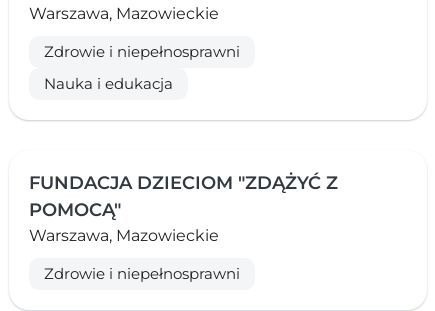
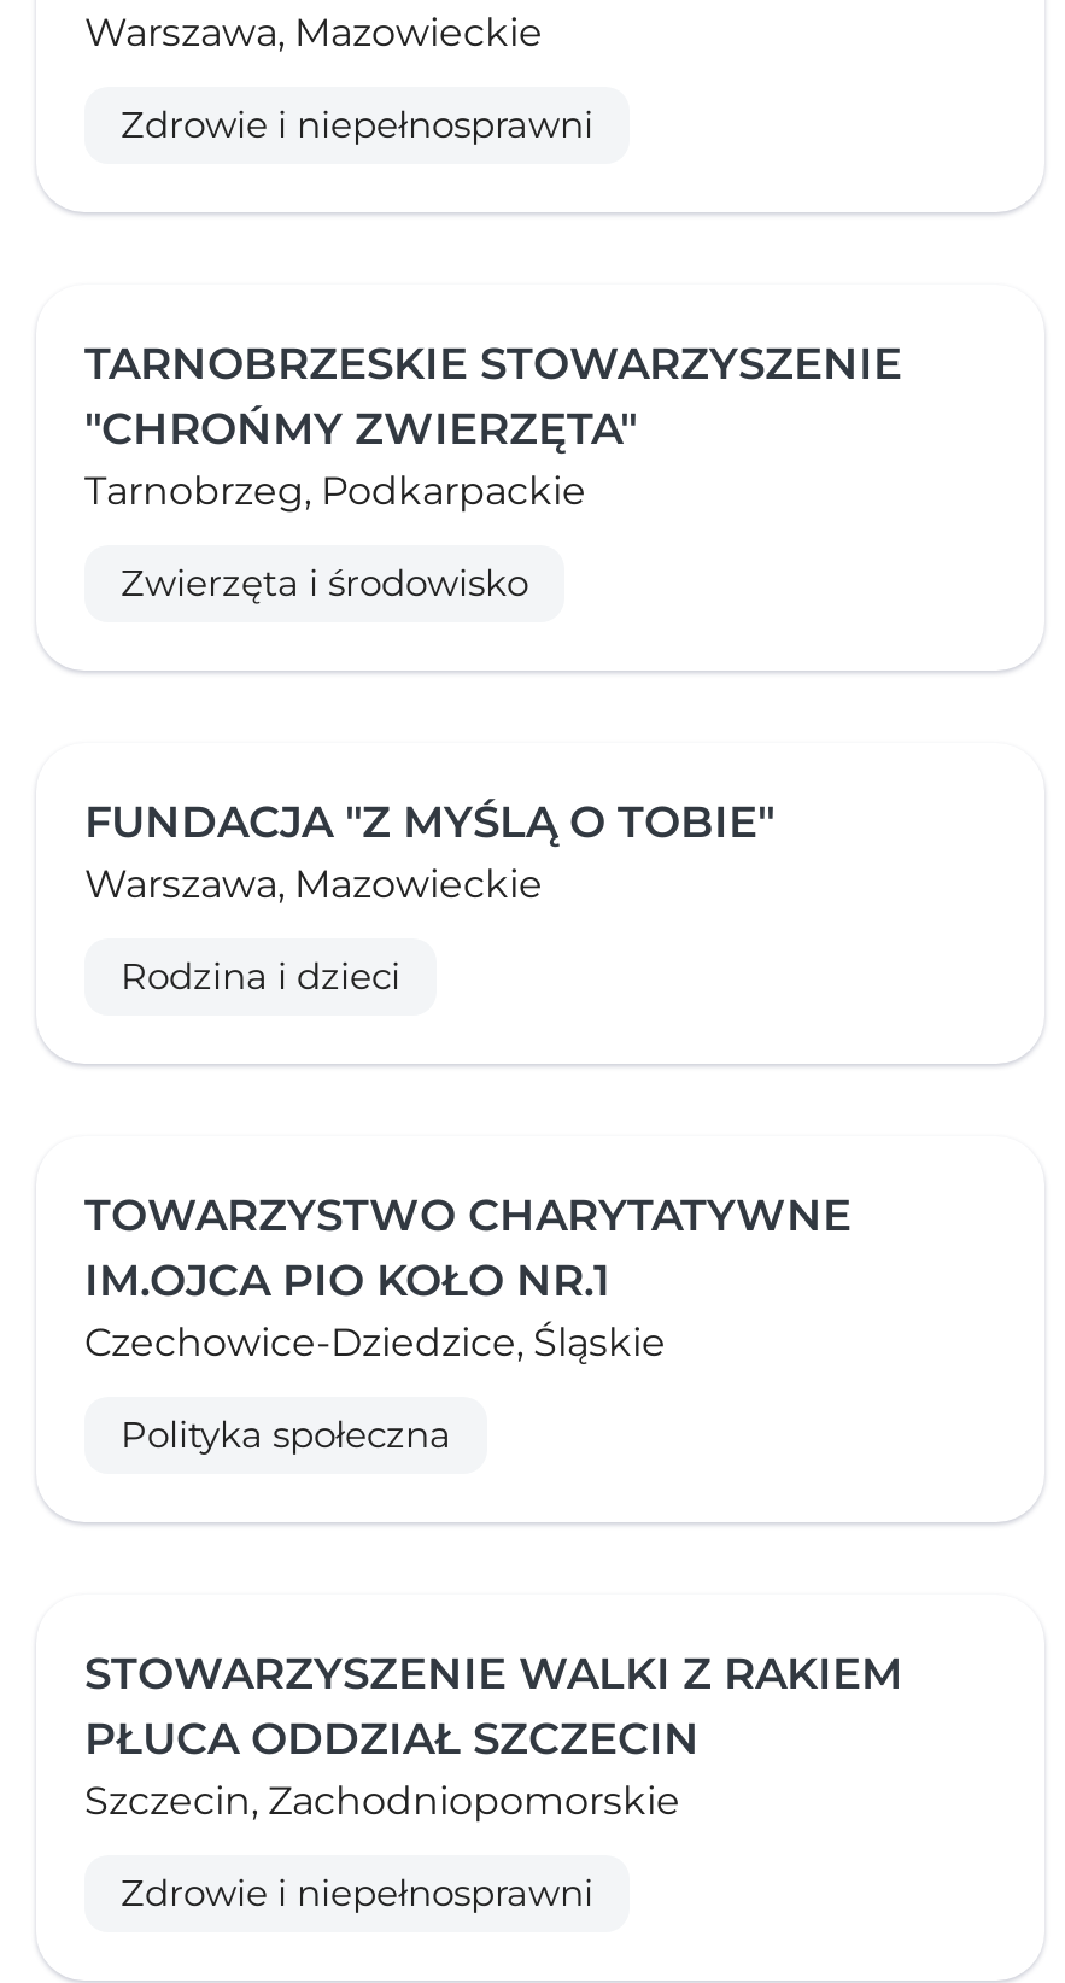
- Nauka i edukacja
+ TARNOBRZESKIE STOWARZYSZENIE
+ "CHROŃMY ZWIERZĘTA"
+ Tarnobrzeg, Podkarpackie
+ Zwierzęta i środowisko

- FUNDACJA DZIECIOM "ZDĄŻYĆ Z
- POMOCĄ"
+ FUNDACJA "Z MYŚLĄ O TOBIE"

+ TOWARZYSTWO CHARYTATYWNE
+ IM.OJCA PIO KOŁO NR.1
+ Czechowice-Dziedzice, Śląskie
+ Polityka społeczna

+ STOWARZYSZENIE WALKI Z RAKIEM
+ PŁUCA ODDZIAŁ SZCZECIN
+ Szczecin, Zachodniopomorskie

+ Rodzina i dzieci
